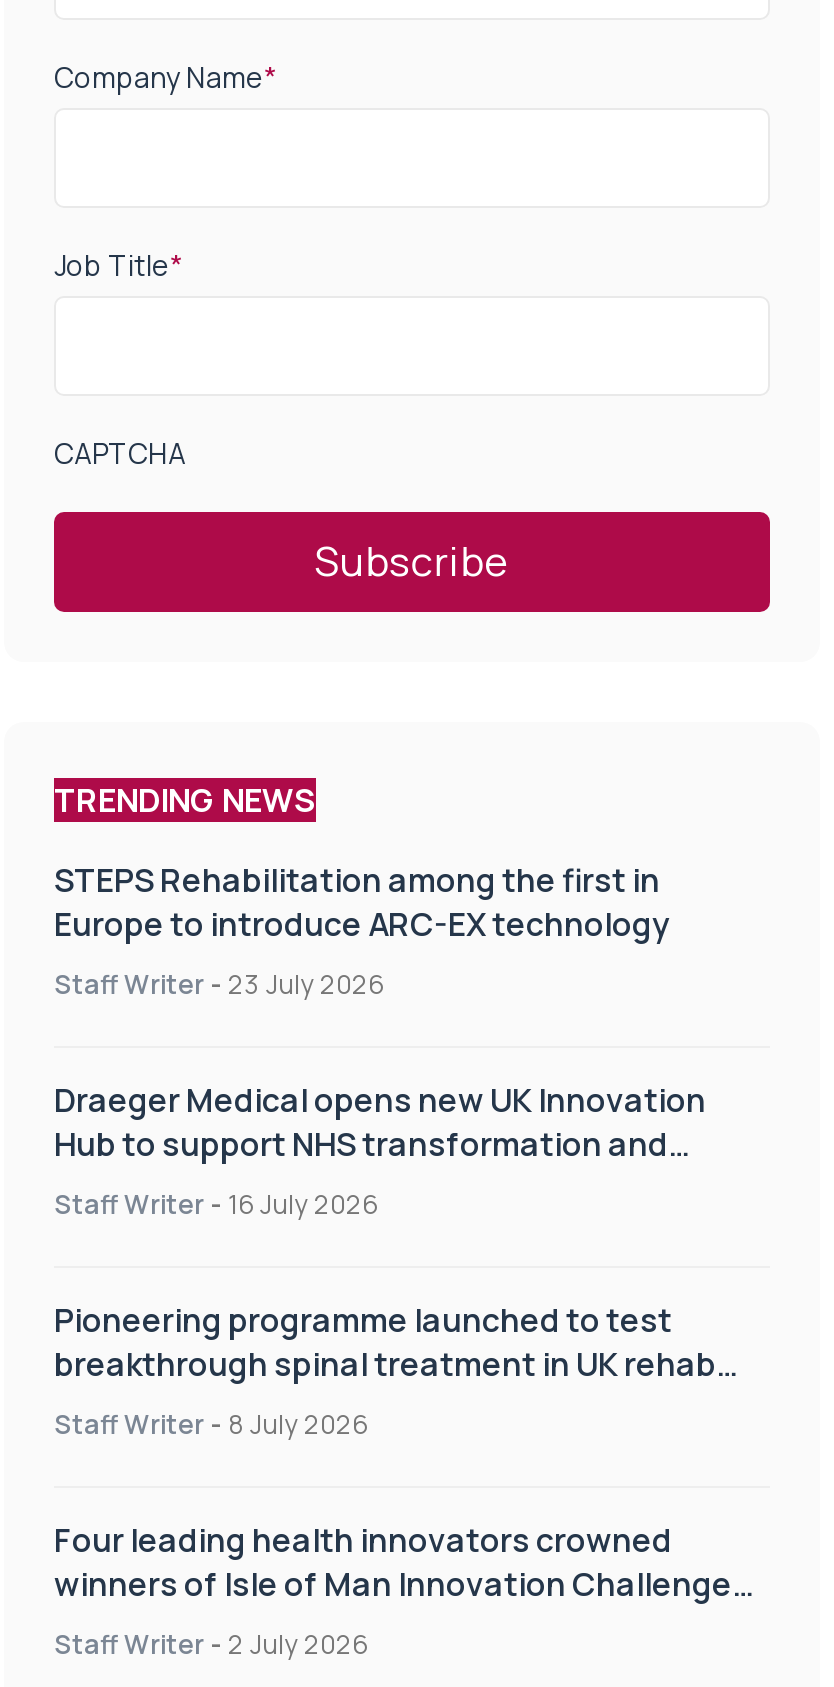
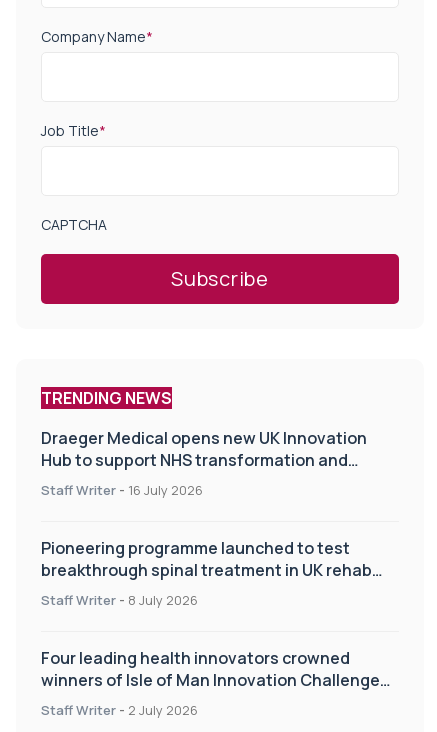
- STEPS Rehabilitation among the first in
- Europe to introduce ARC-EX technology
- Staff Writer - 23 July 2026
